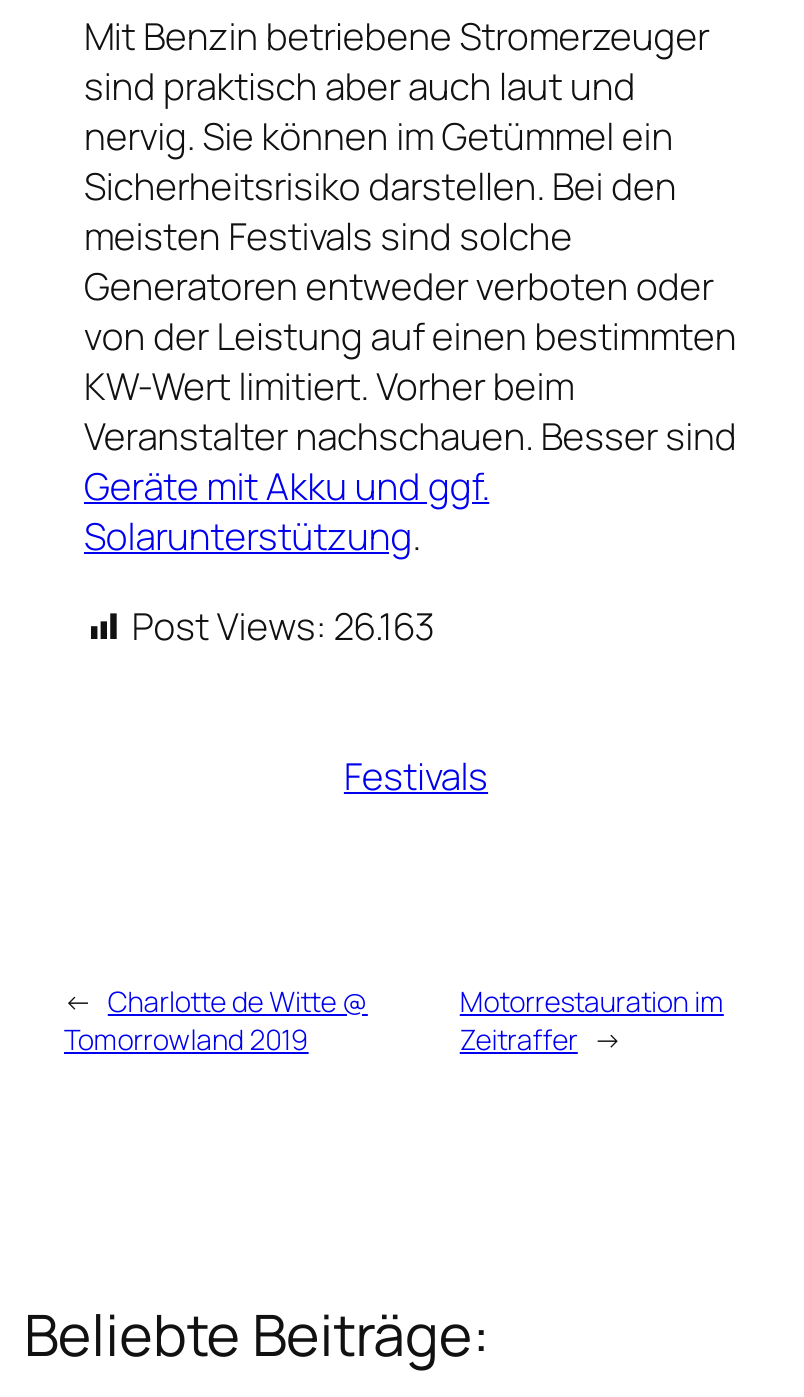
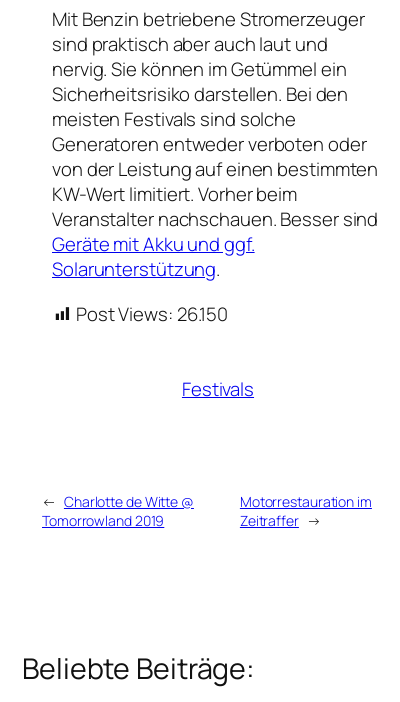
- Post Views: 26.163
+ Post Views: 26.150
